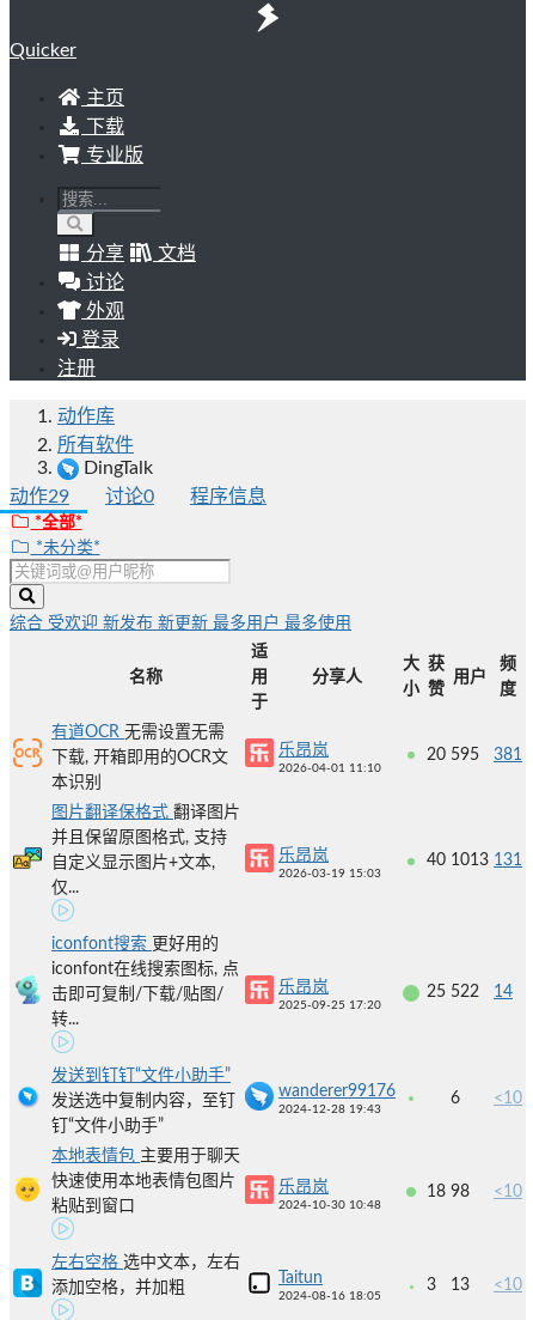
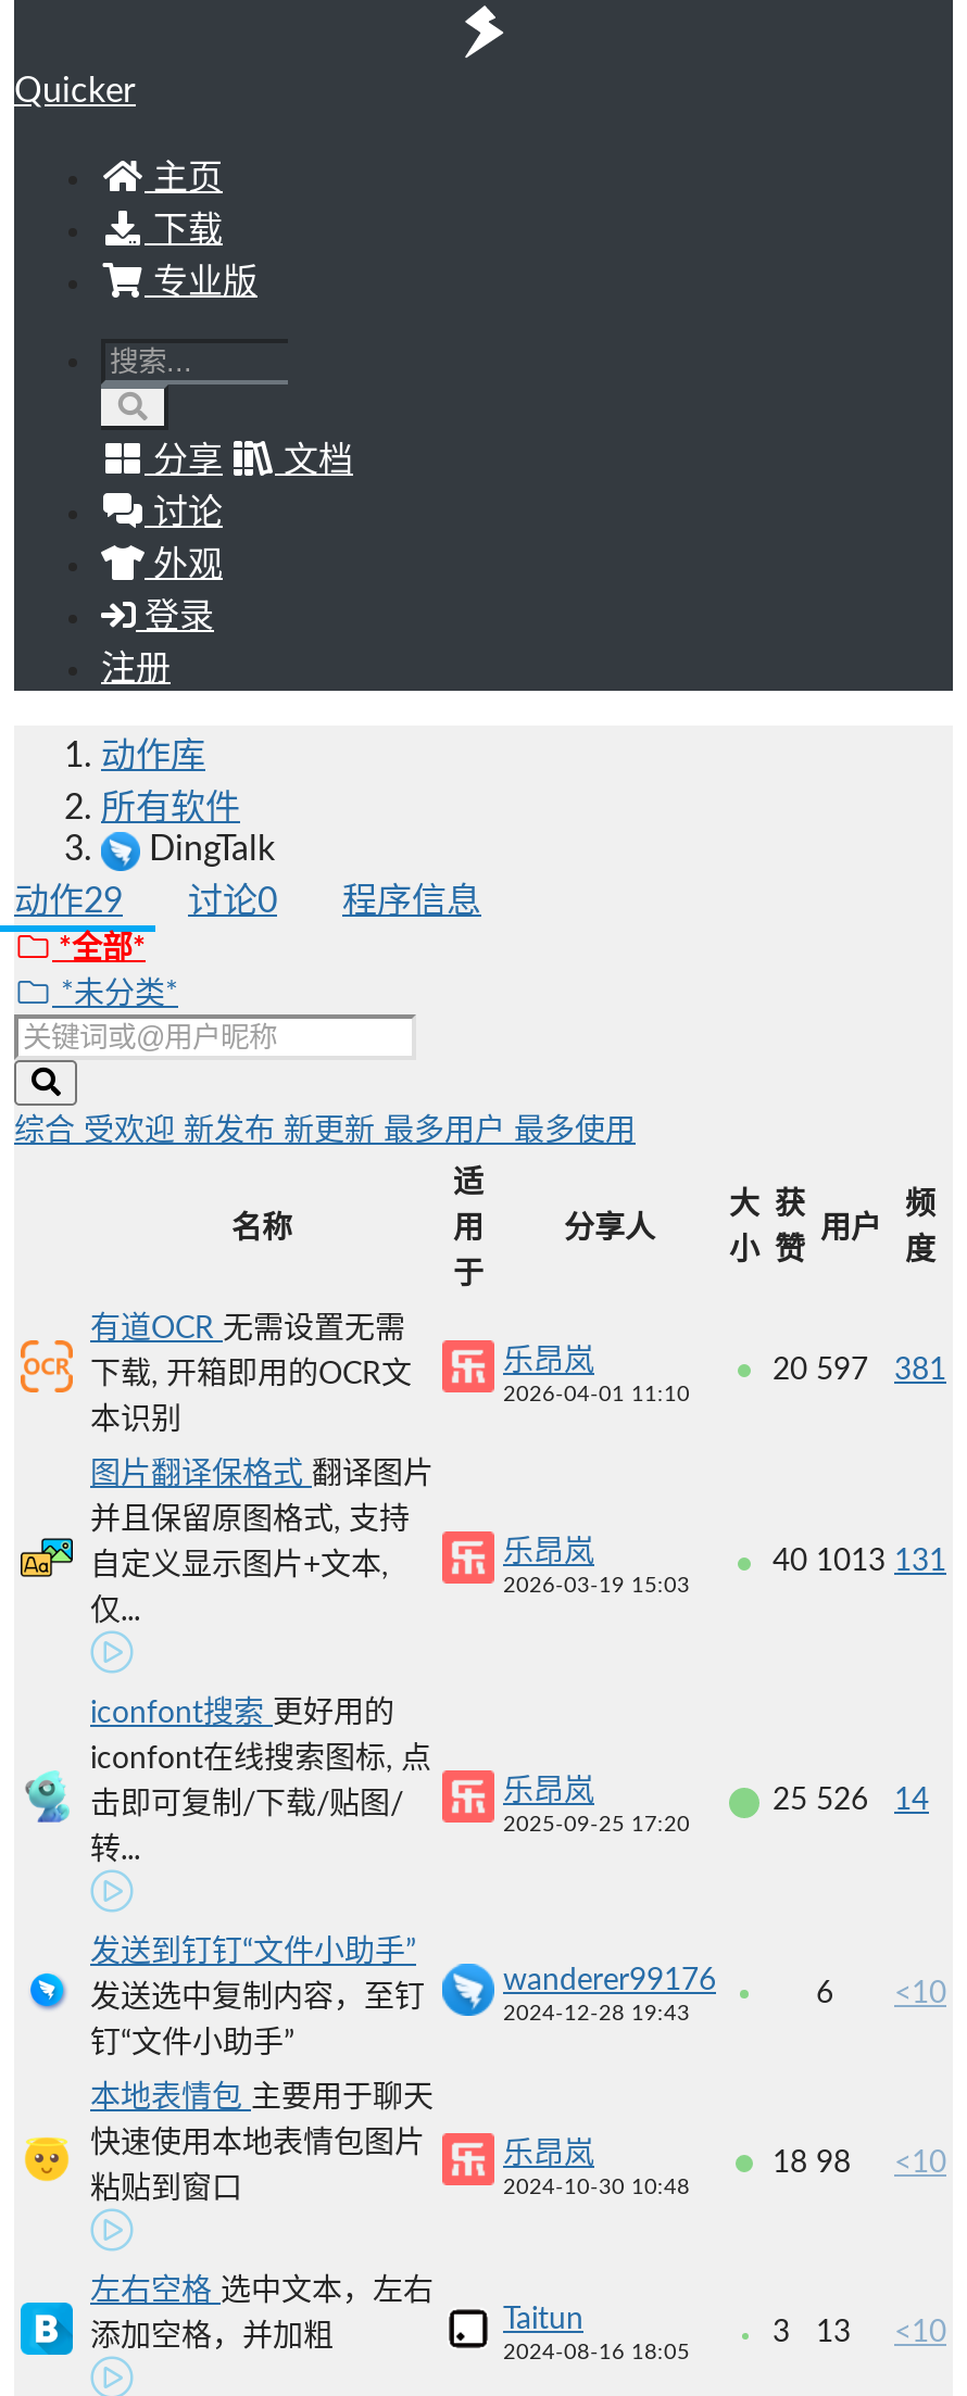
- 20 595 381
+ 20 597 381

- 25 522 14
+ 25 526 14
